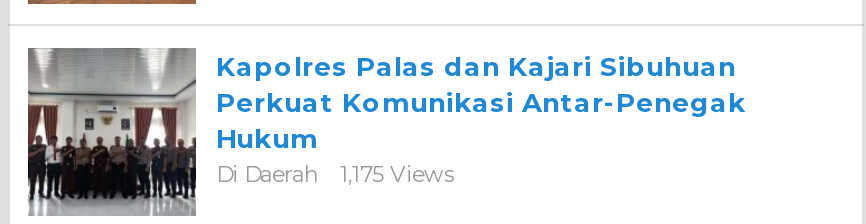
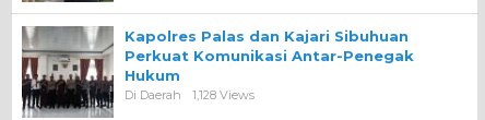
- Di Daerah 1,175 Views
+ Di Daerah 1,128 Views
